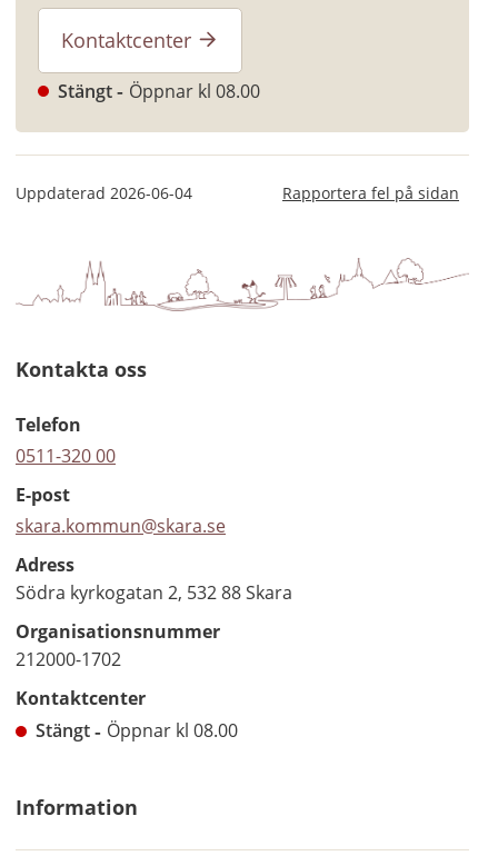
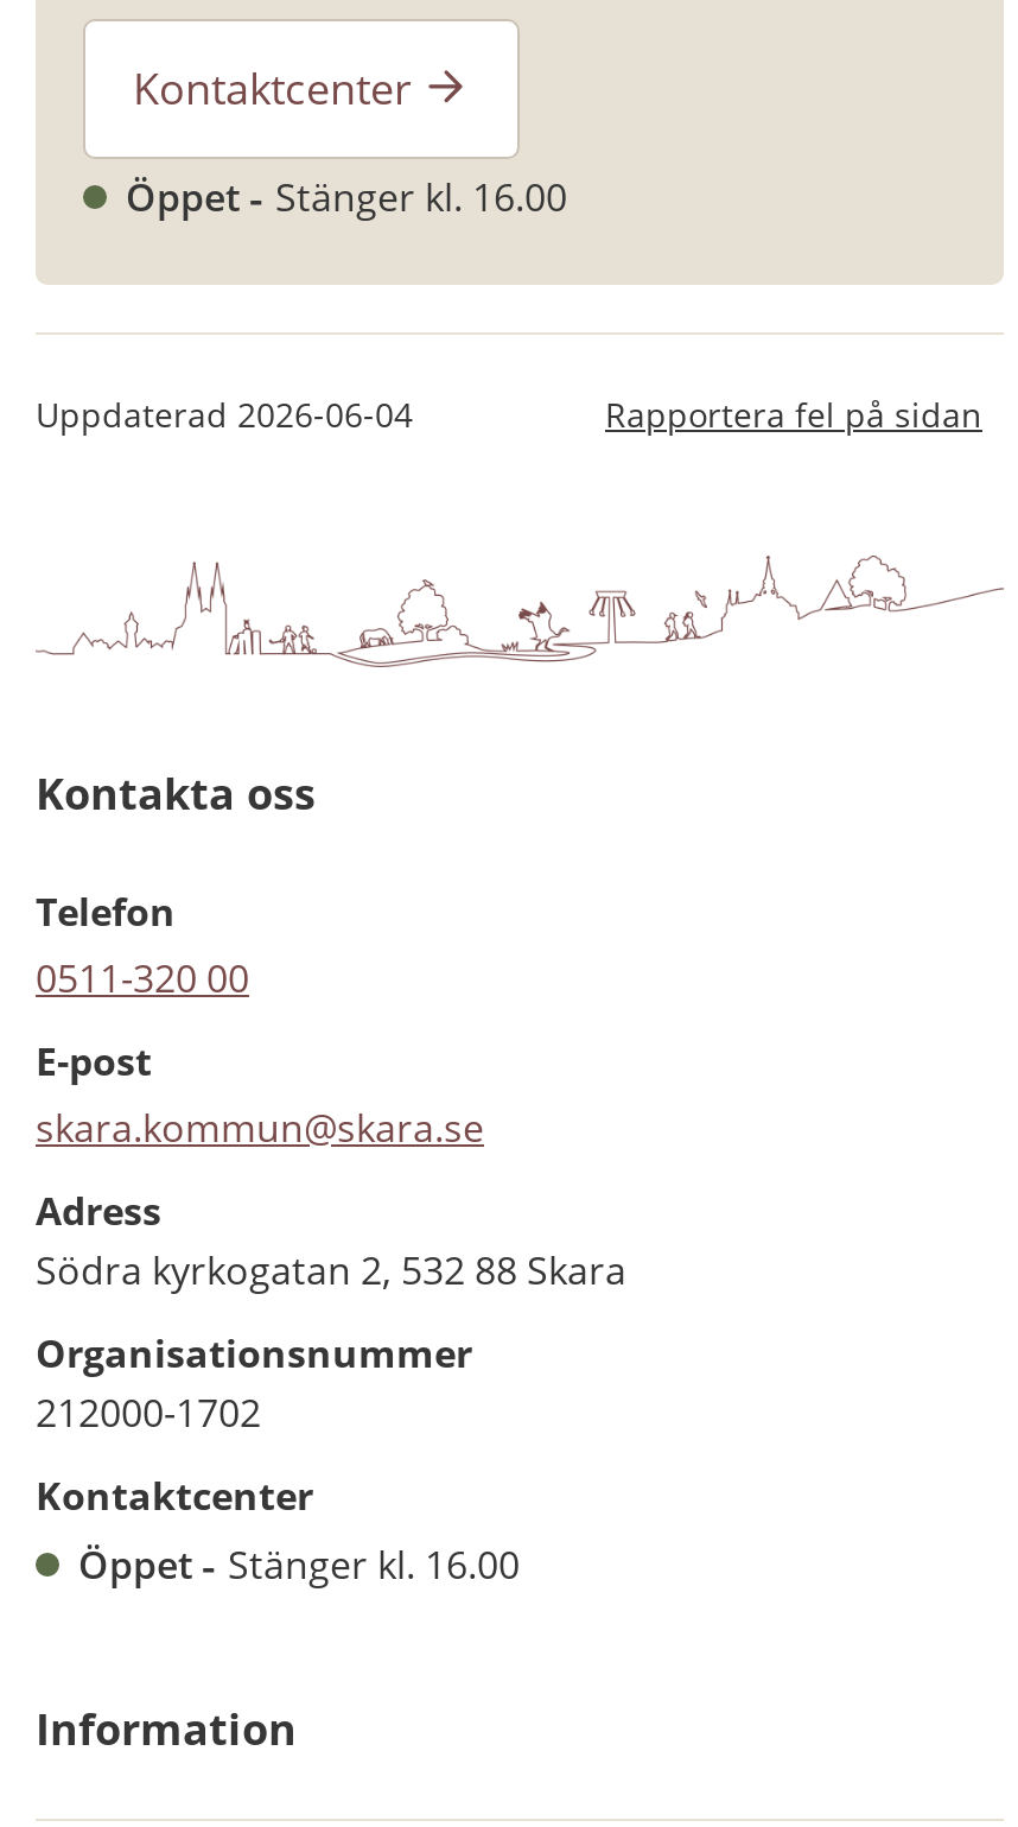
- Stängt
- Öppnar kl 08.00
+ Öppet
+ Stänger kl. 16.00

- Stängt
- Öppnar kl 08.00
+ Öppet
+ Stänger kl. 16.00
